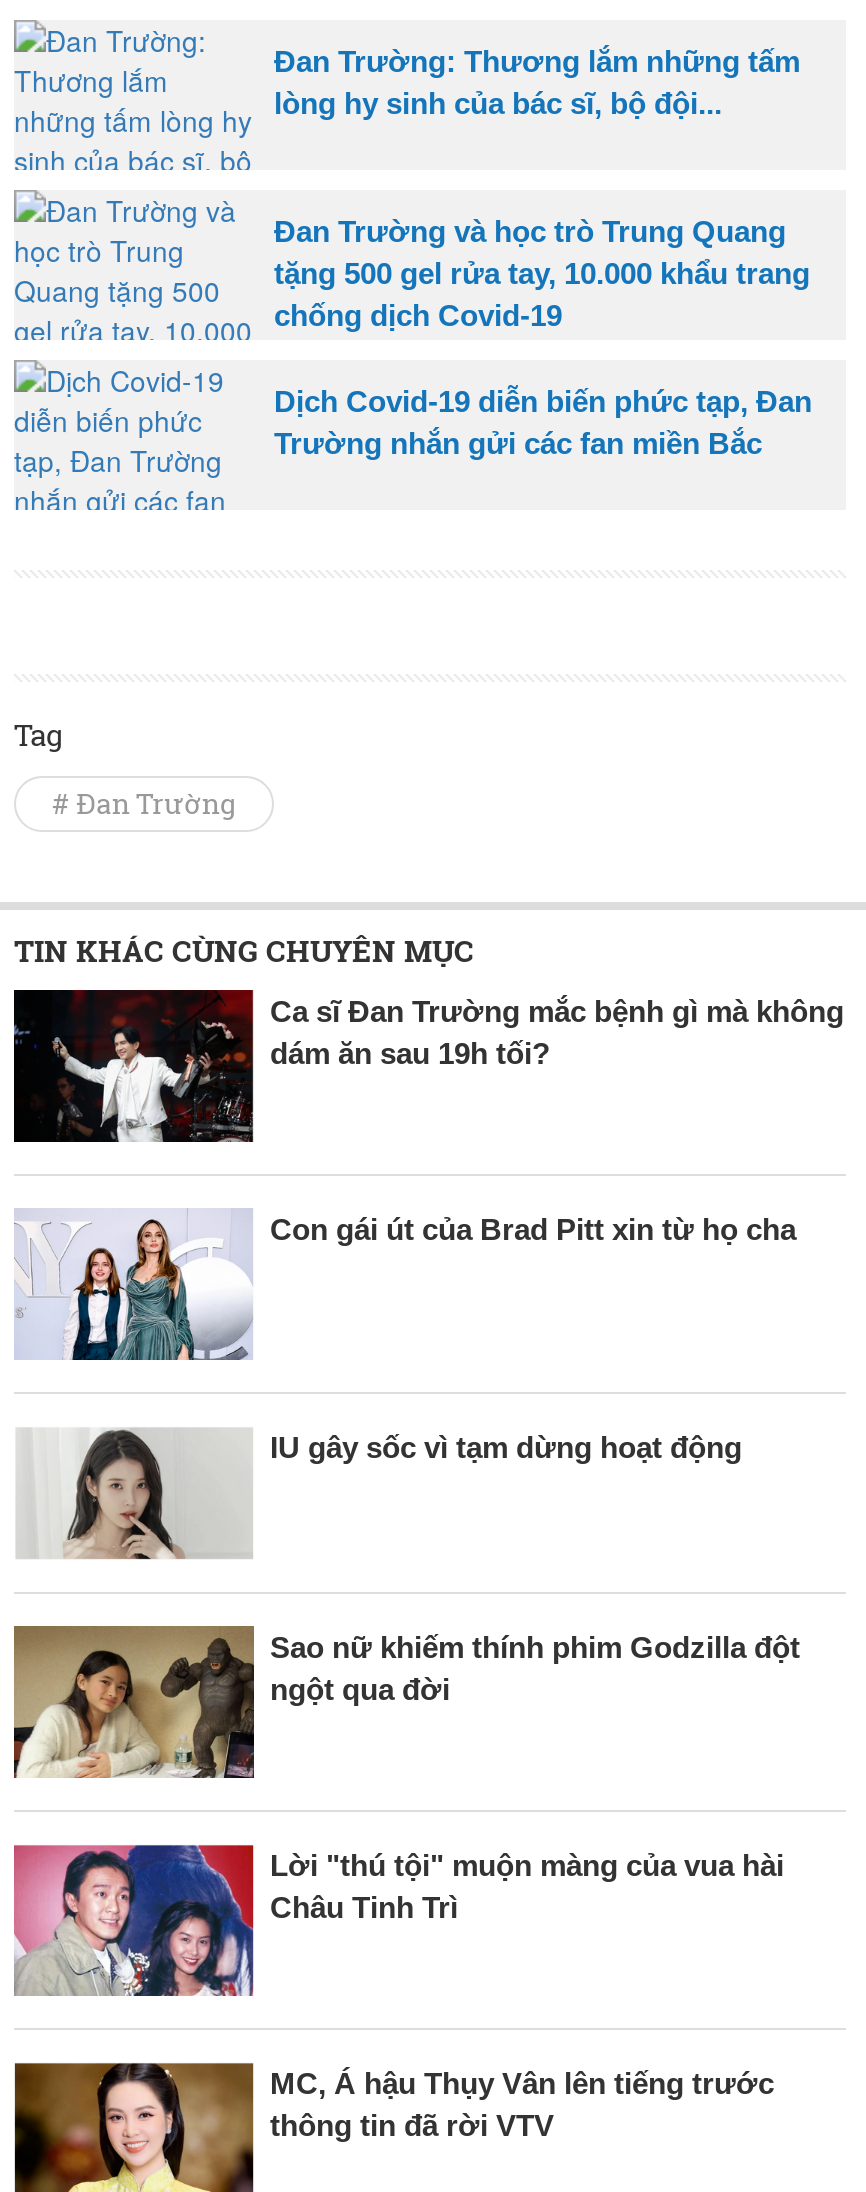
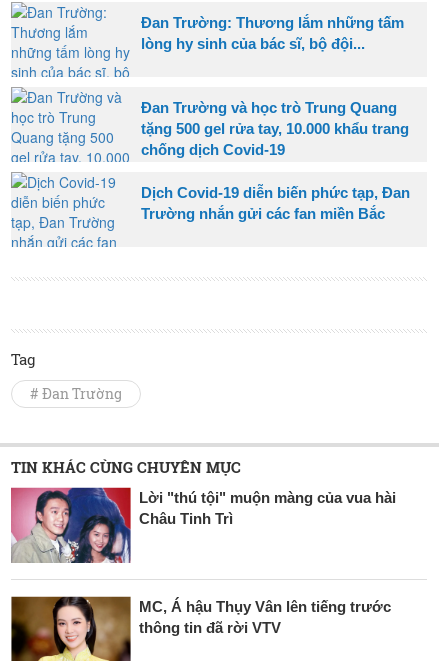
- [image]
- Ca sĩ Đan Trường mắc bệnh gì mà không
- dám ăn sau 19h tối?

- [image]
- Con gái út của Brad Pitt xin từ họ cha

- [image]
- IU gây sốc vì tạm dừng hoạt động

- [image]
- Sao nữ khiếm thính phim Godzilla đột
- ngột qua đời
